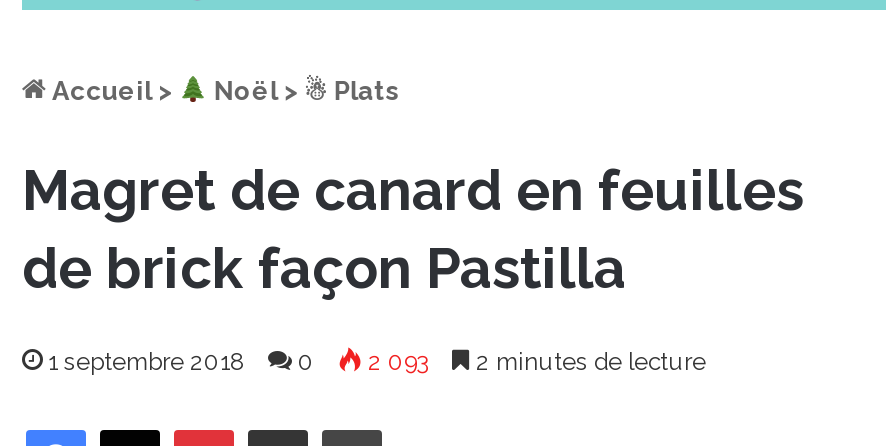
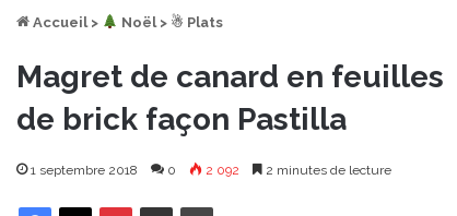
- 2 093
+ 2 092
